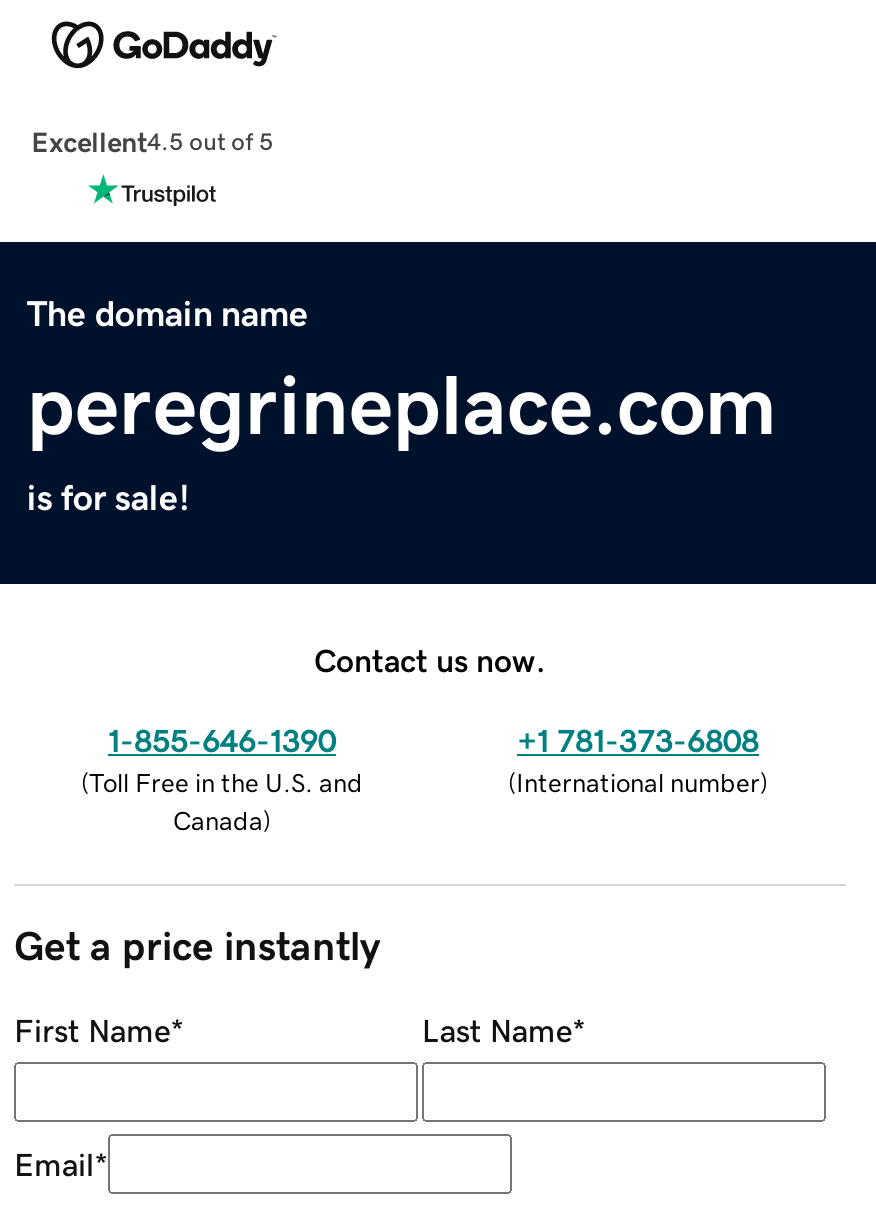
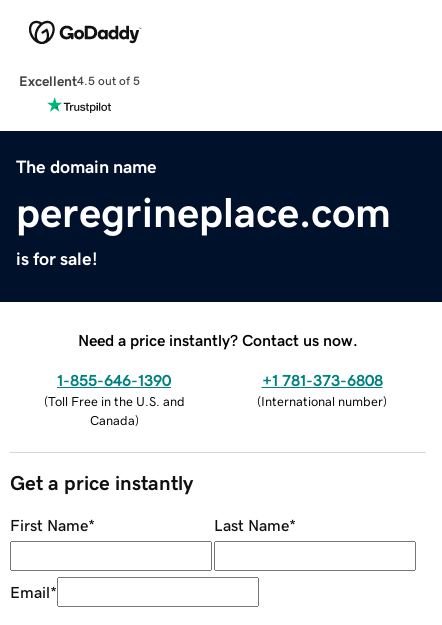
- Contact us now.
+ Need a price instantly? Contact us now.
